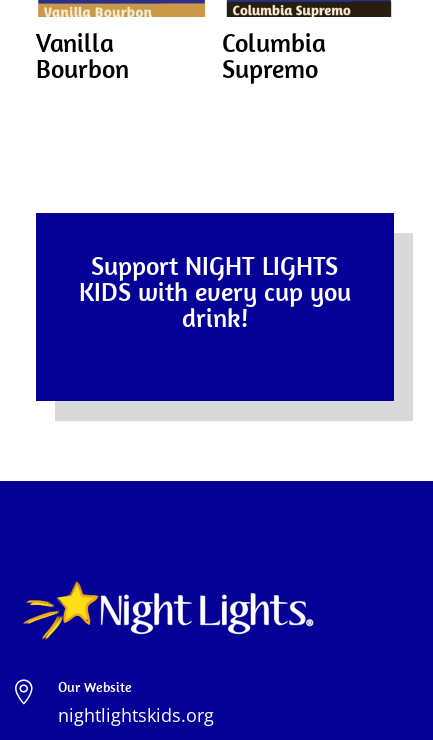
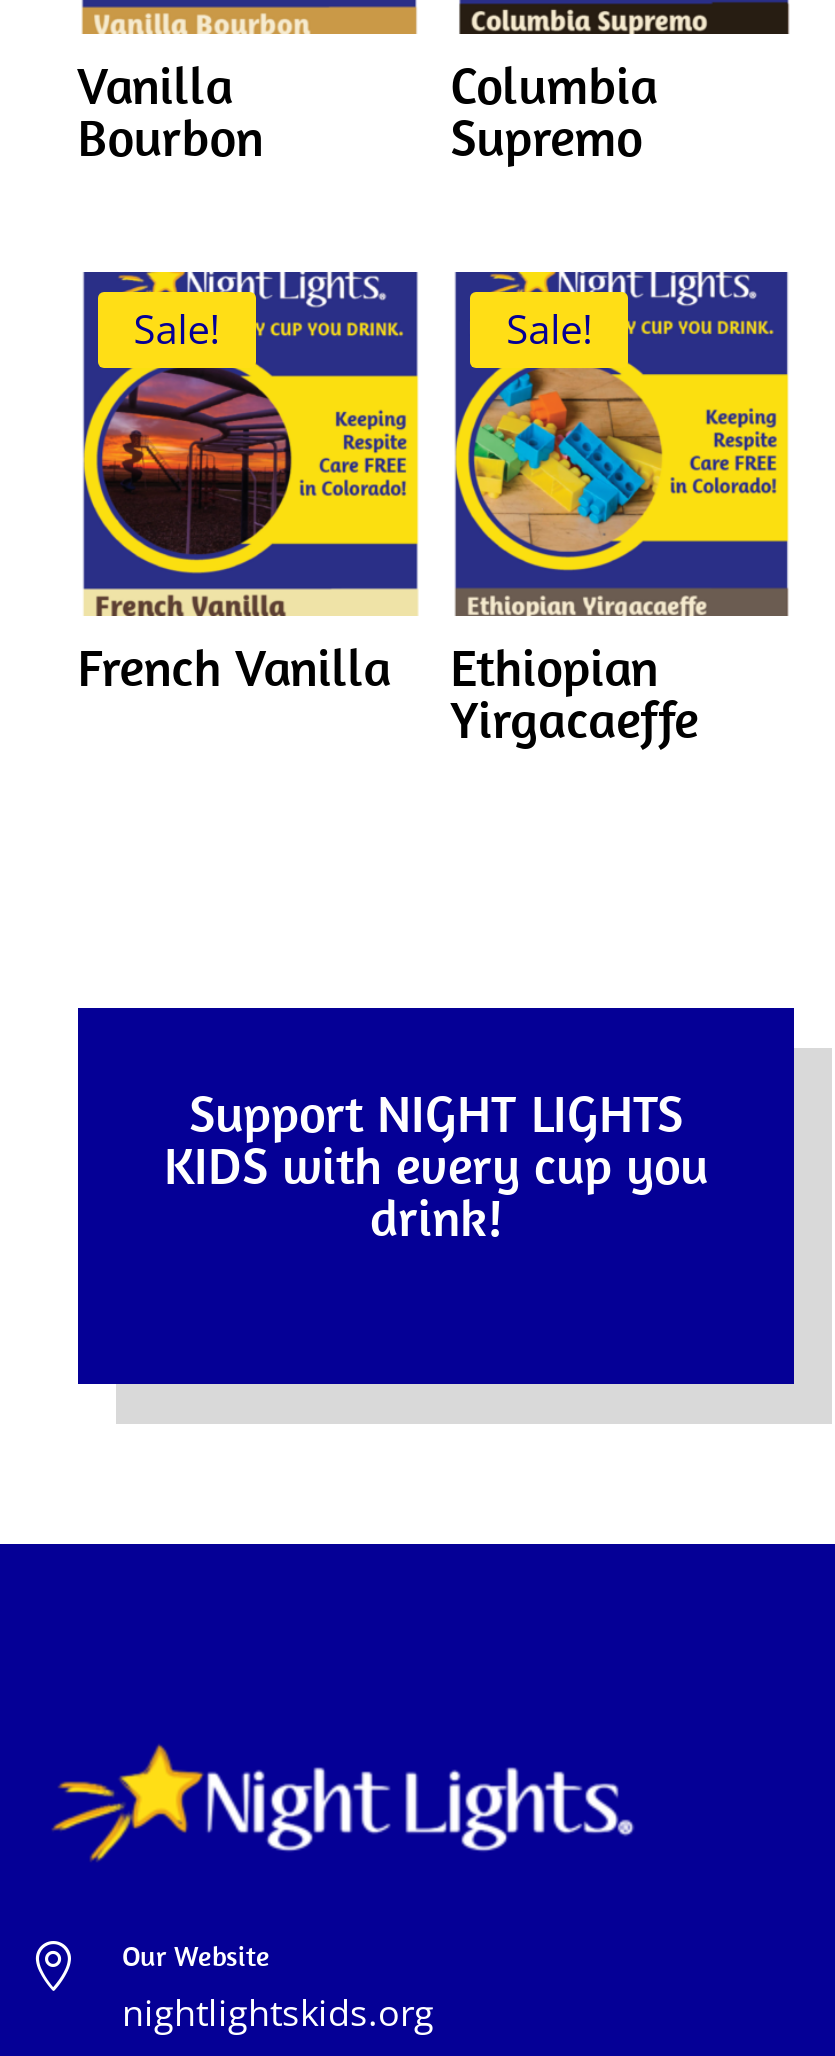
+ French Vanilla

+ [image]
+ Sale!

+ Ethiopian
+ Yirgacaeffe

+ [image]
+ Sale!
